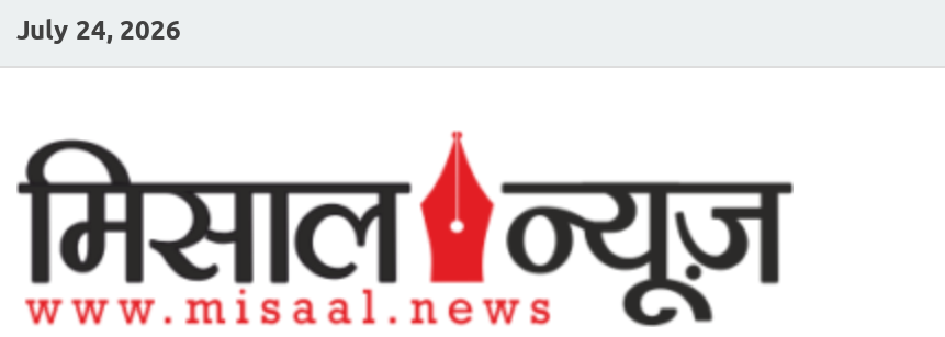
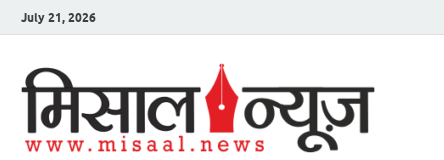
- July 24, 2026
+ July 21, 2026
